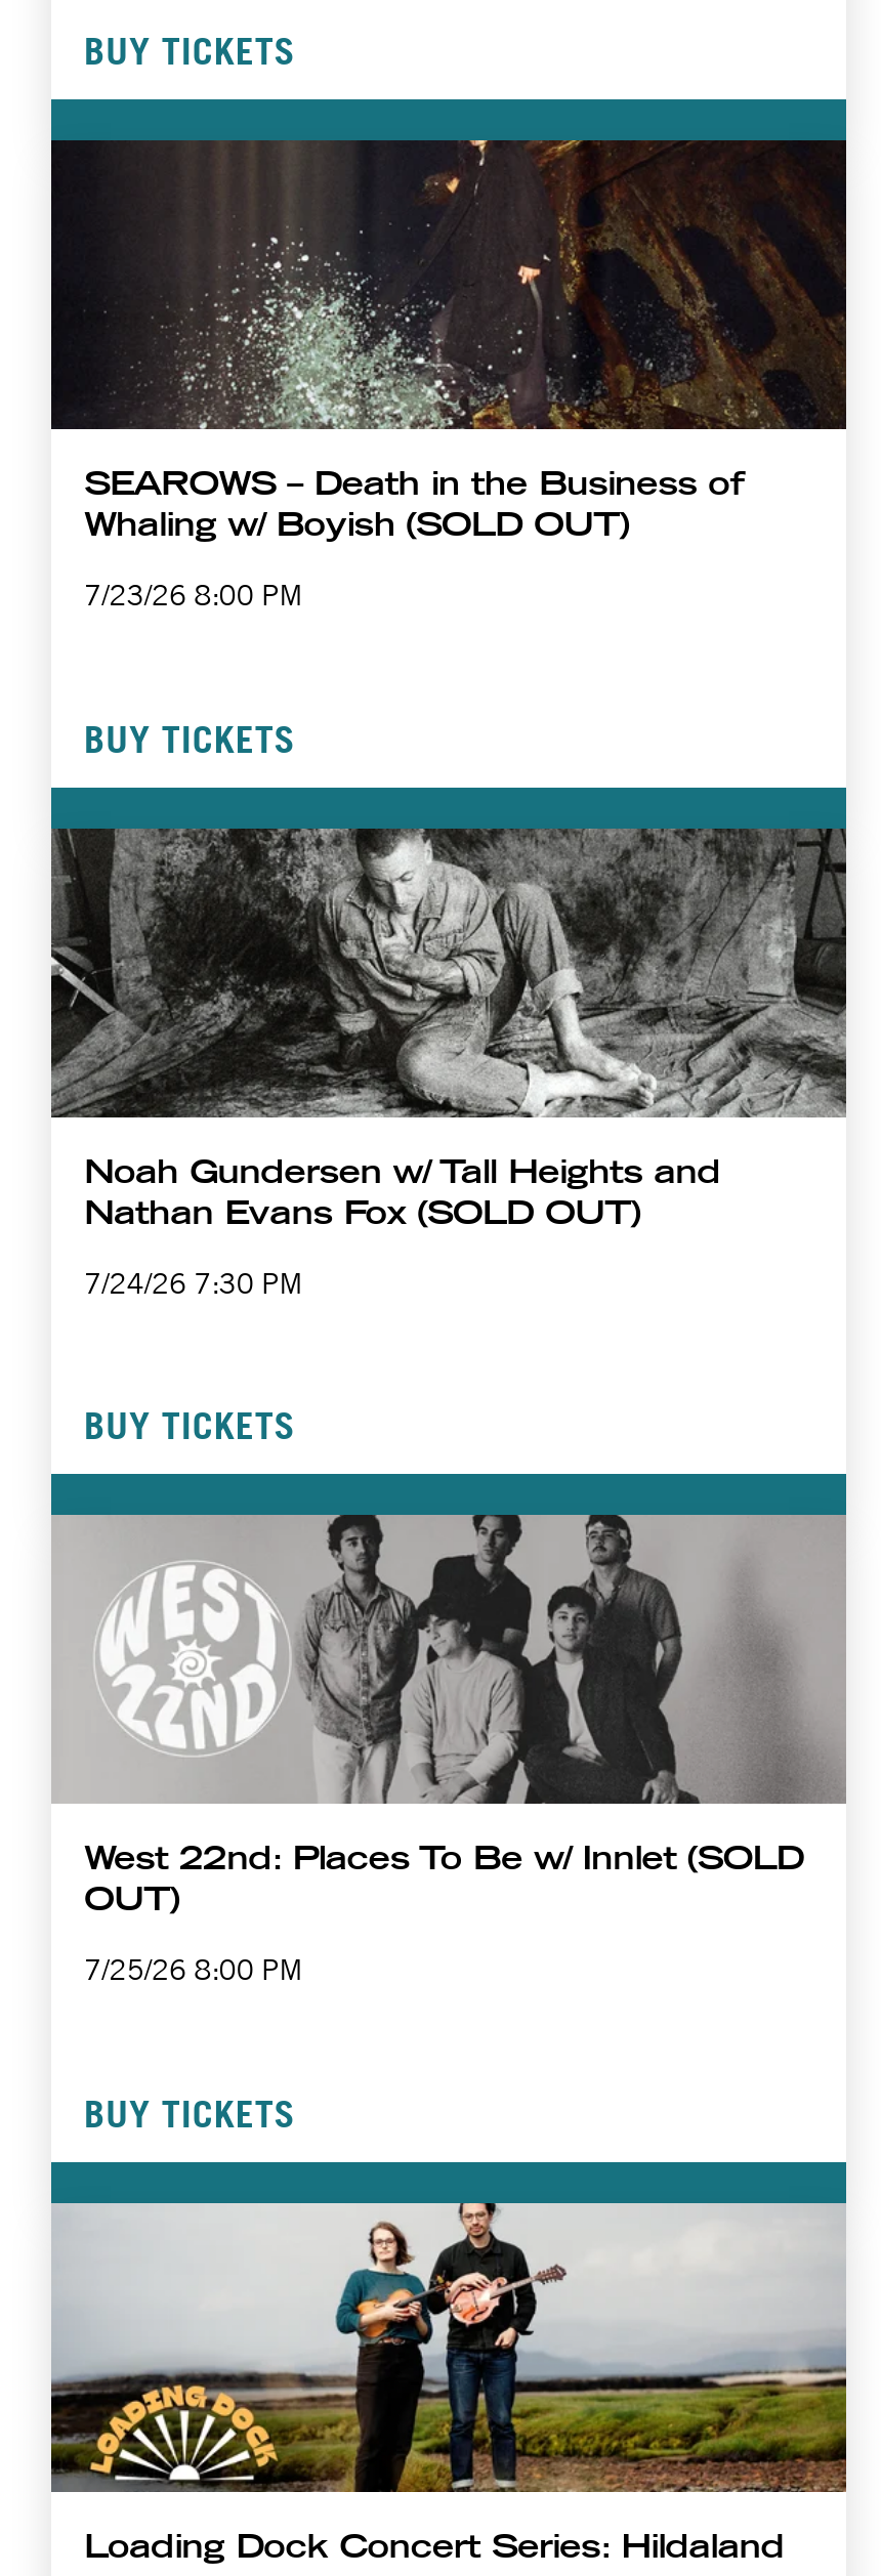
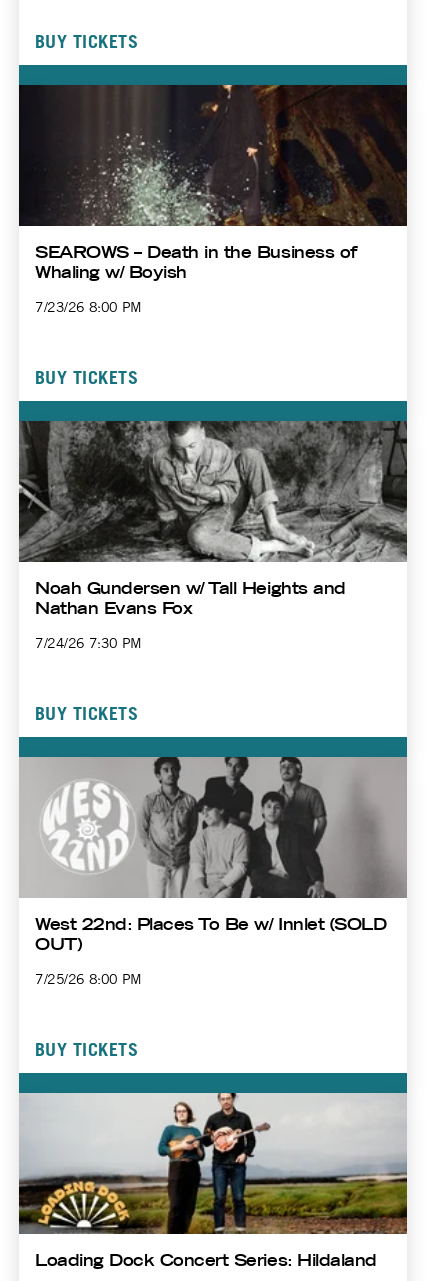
- Whaling w/ Boyish (SOLD OUT)
+ Whaling w/ Boyish

- Nathan Evans Fox (SOLD OUT)
+ Nathan Evans Fox
